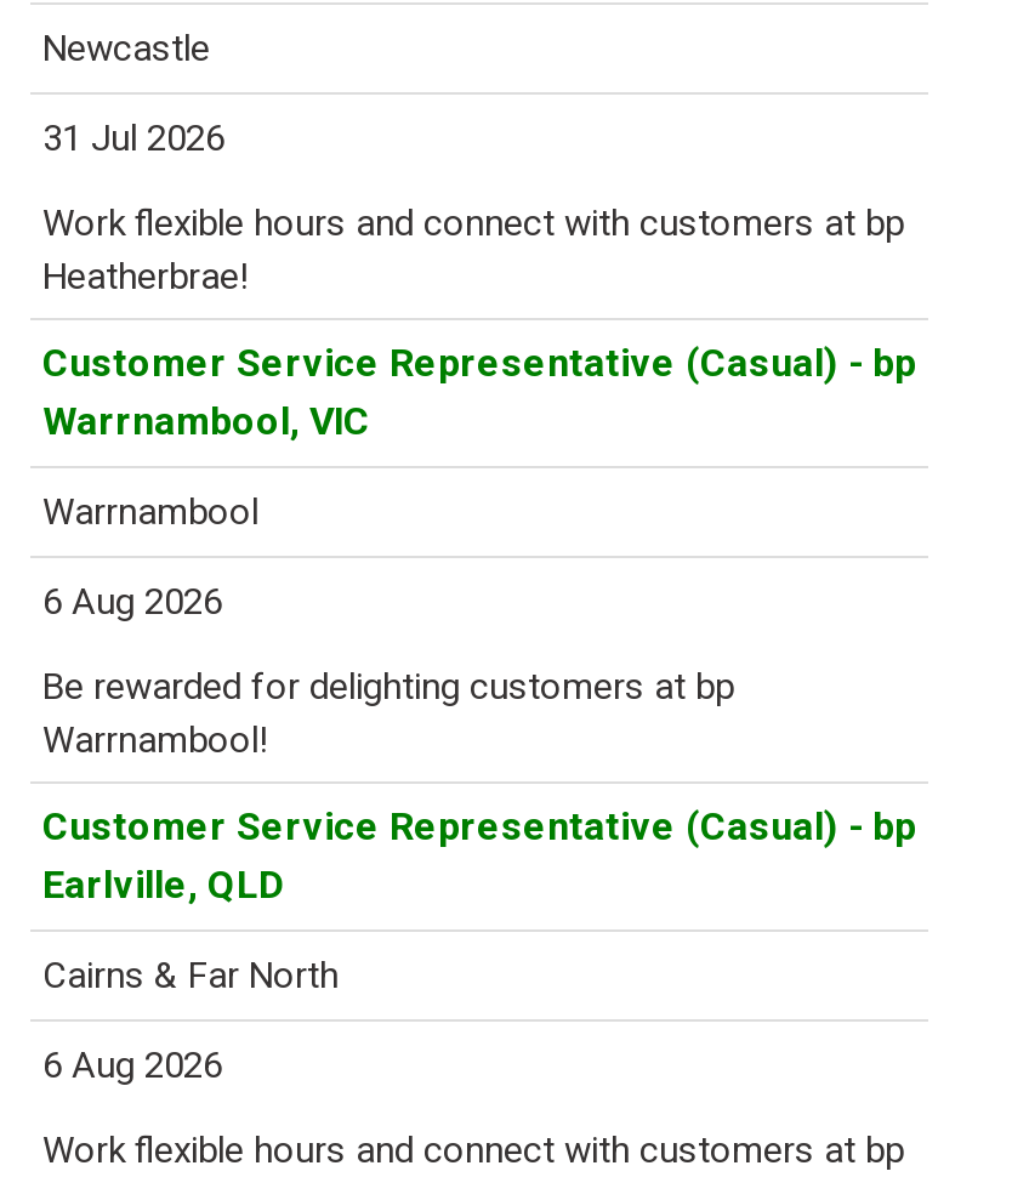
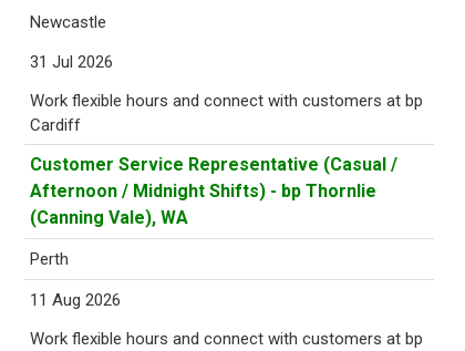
- Heatherbrae!
- Customer Service Representative (Casual) - bp
- Warrnambool, VIC
- Warrnambool
- 6 Aug 2026
- Be rewarded for delighting customers at bp
- Warrnambool!
- Customer Service Representative (Casual) - bp
- Earlville, QLD
- Cairns & Far North
- 6 Aug 2026
+ Cardiff
+ Customer Service Representative (Casual /
+ Afternoon / Midnight Shifts) - bp Thornlie
+ (Canning Vale), WA
+ Perth
+ 11 Aug 2026
